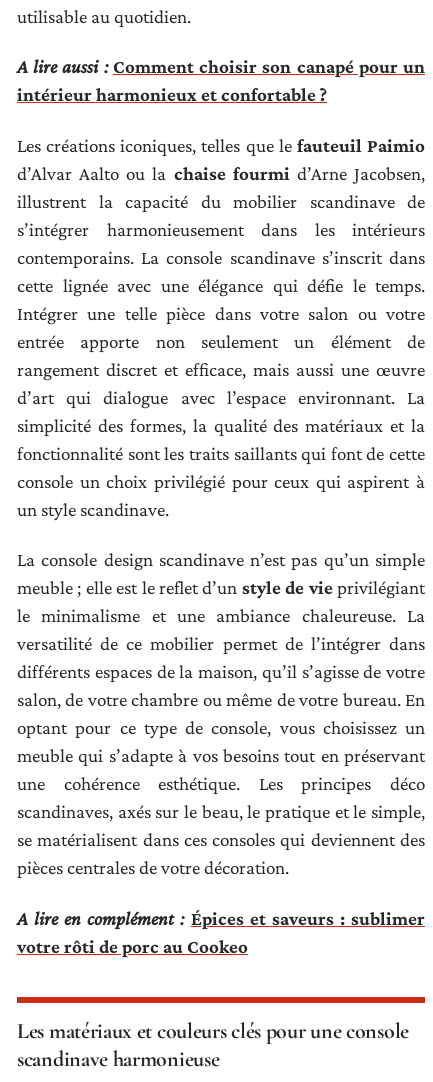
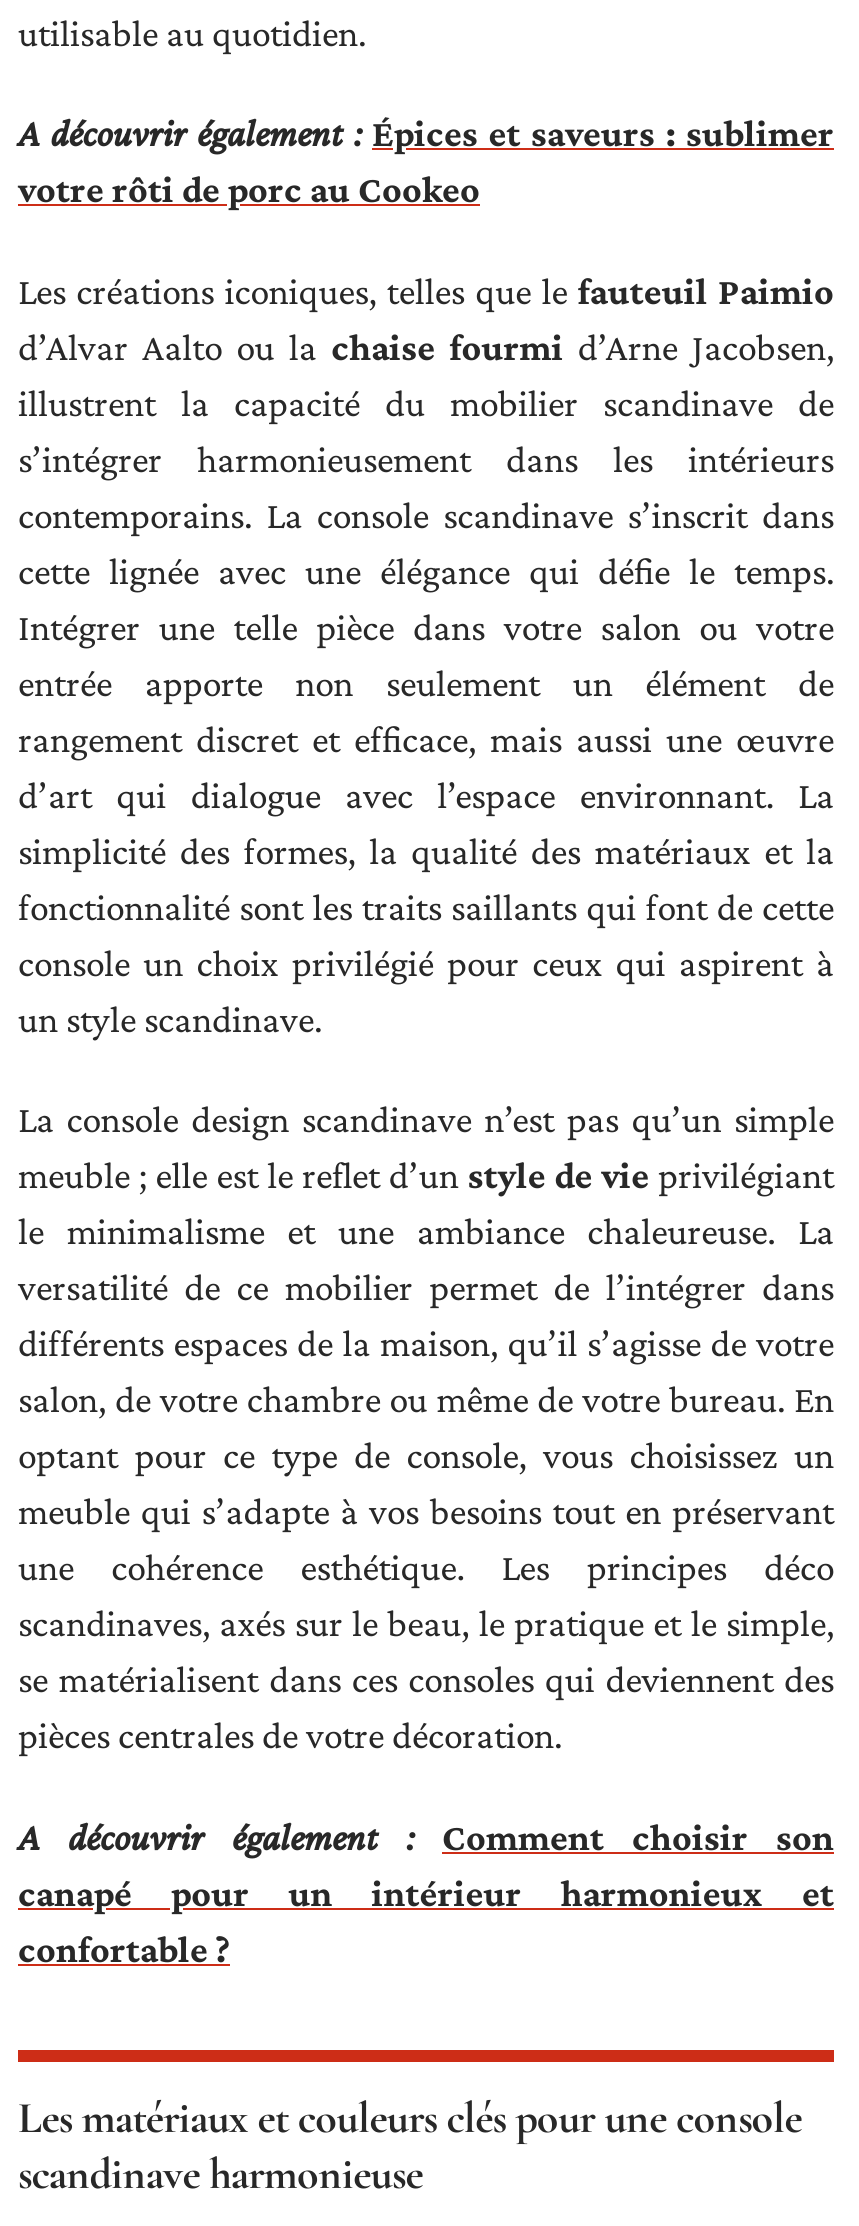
- A lire aussi : Comment choisir son canapé pour un
- intérieur harmonieux et confortable ?
+ A découvrir également : Épices et saveurs : sublimer

- A lire en complément : Épices et saveurs : sublimer
+ A découvrir également :
+ Comment choisir son
+ canapé pour un intérieur harmonieux et
+ confortable ?

moved up: votre rôti de porc au Cookeo
